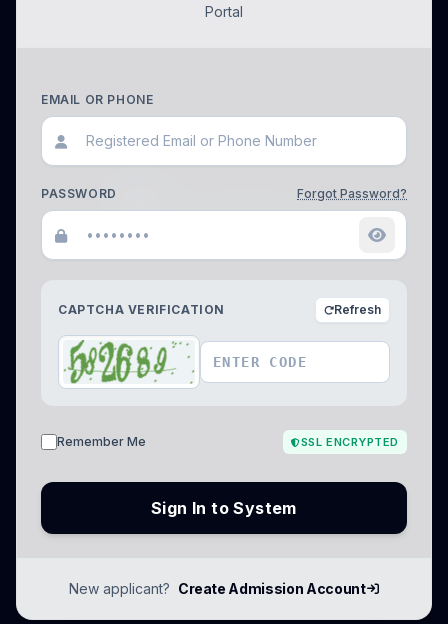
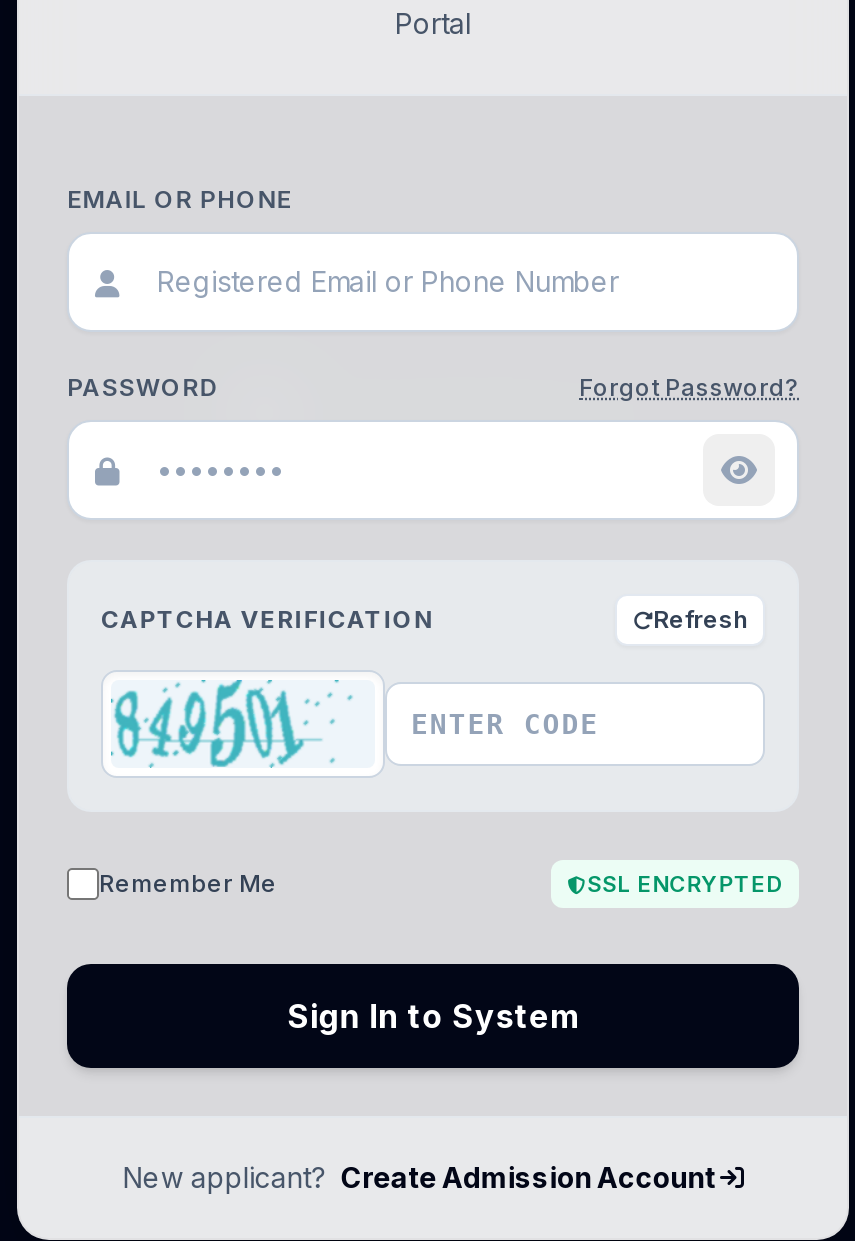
- [image]
+ [image]
